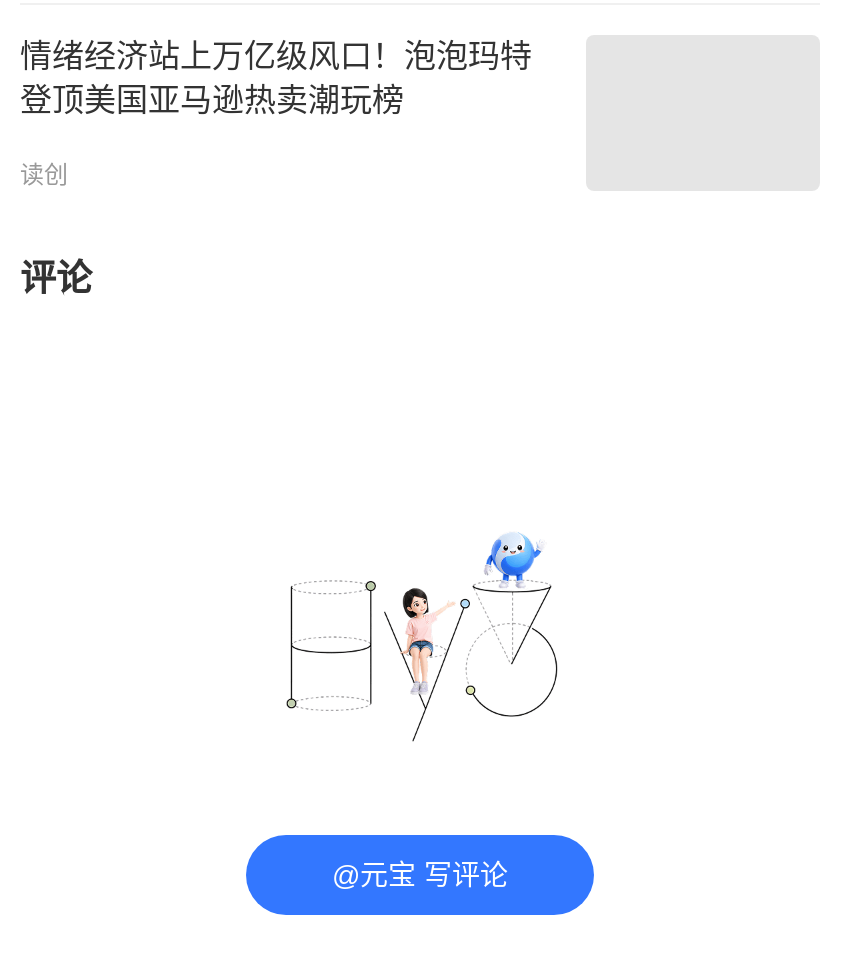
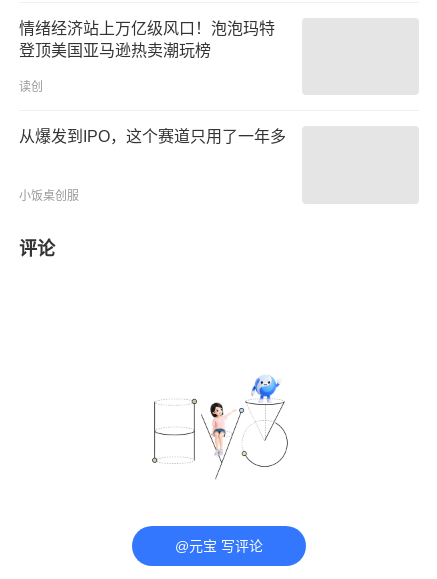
+ 从爆发到IPO，这个赛道只用了一年多

+ 小饭桌创服
